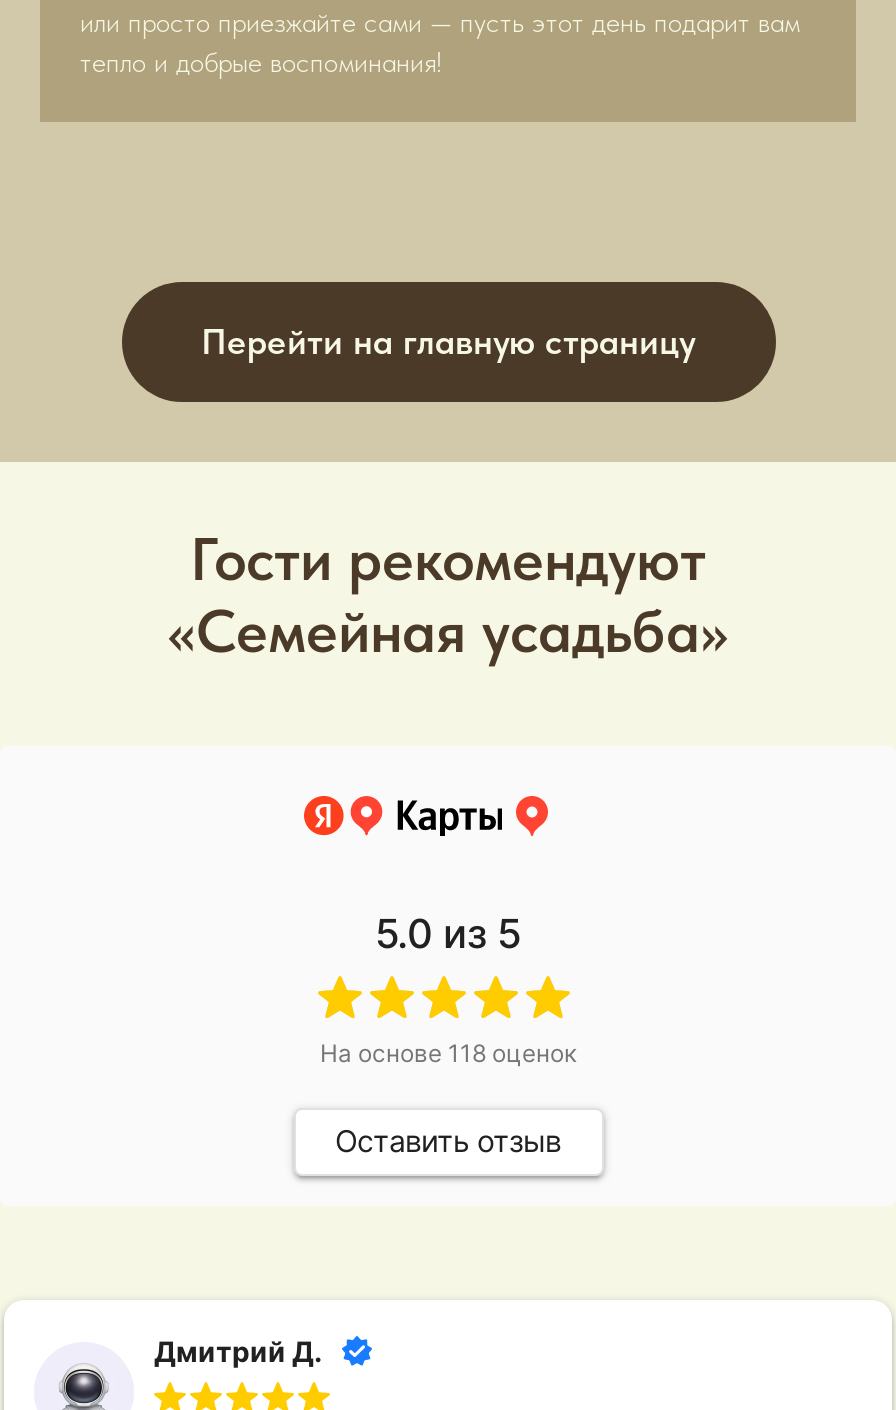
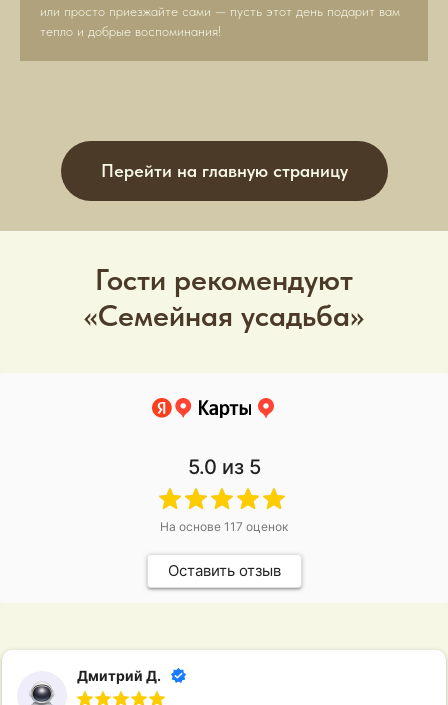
- На основе 118 оценок
+ На основе 117 оценок
